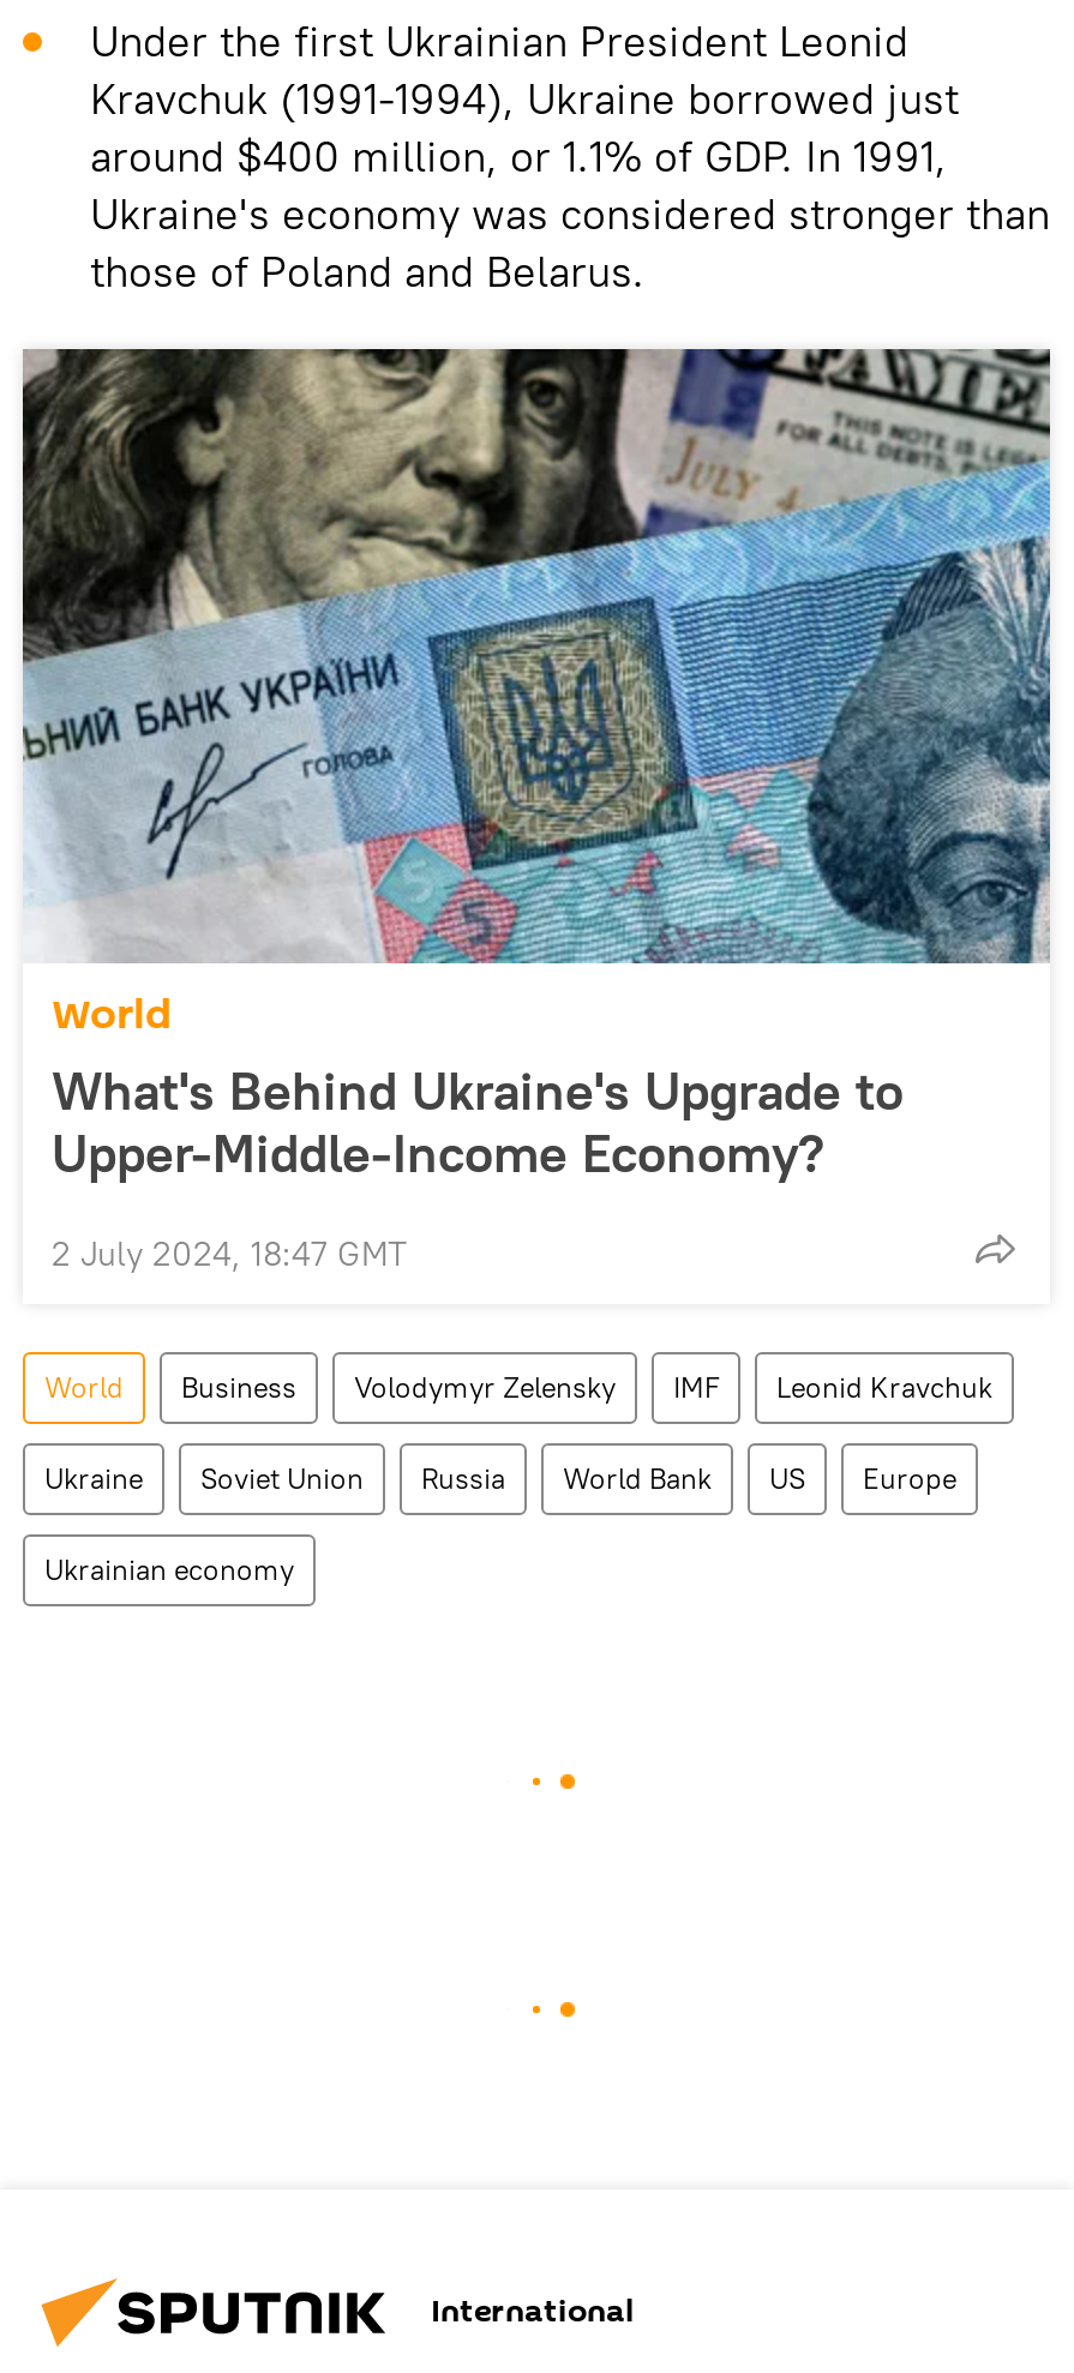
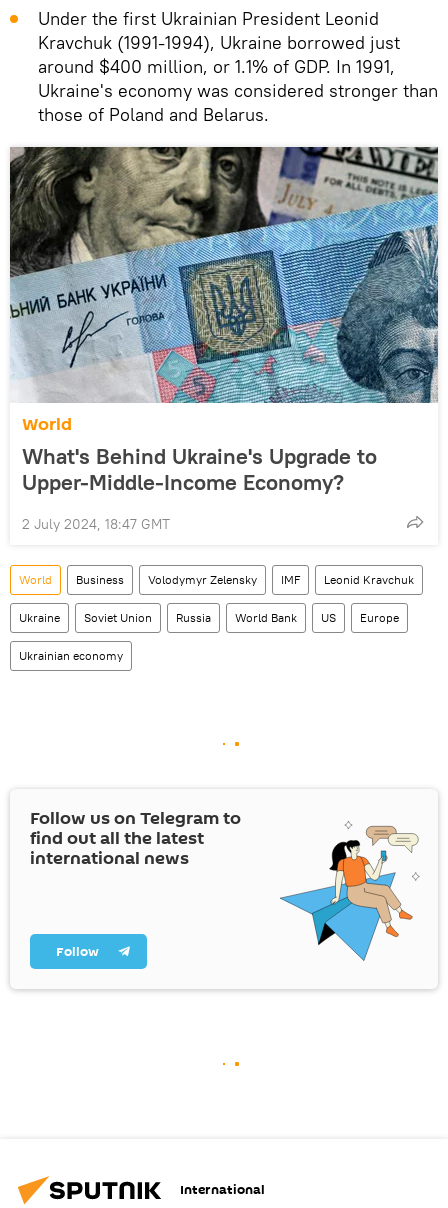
+ [image]
+ Follow us on Telegram to
+ find out all the latest
+ international news

+ Follow
